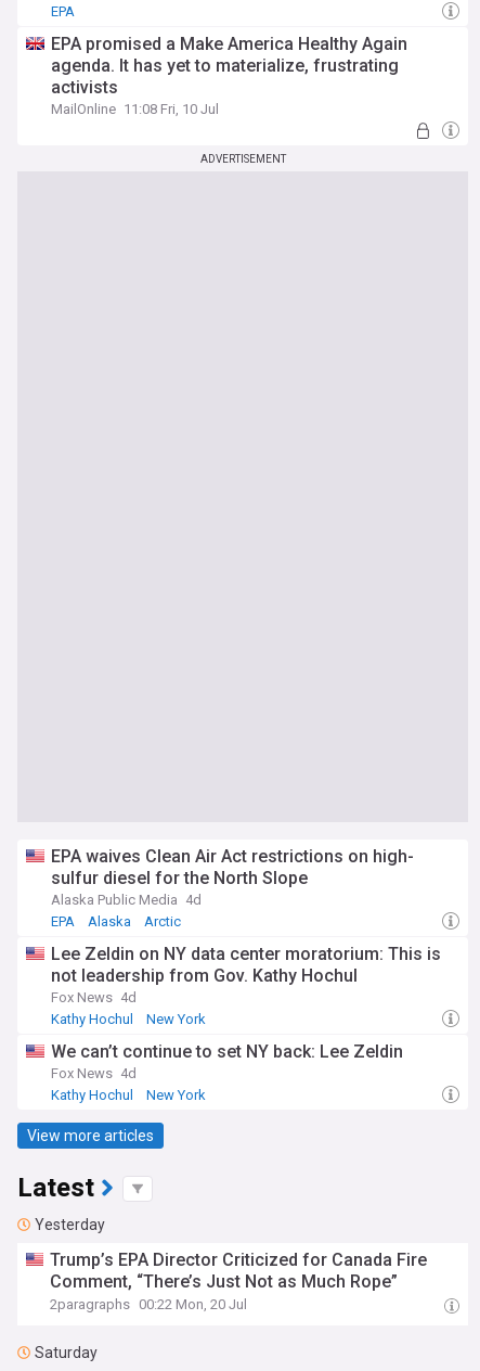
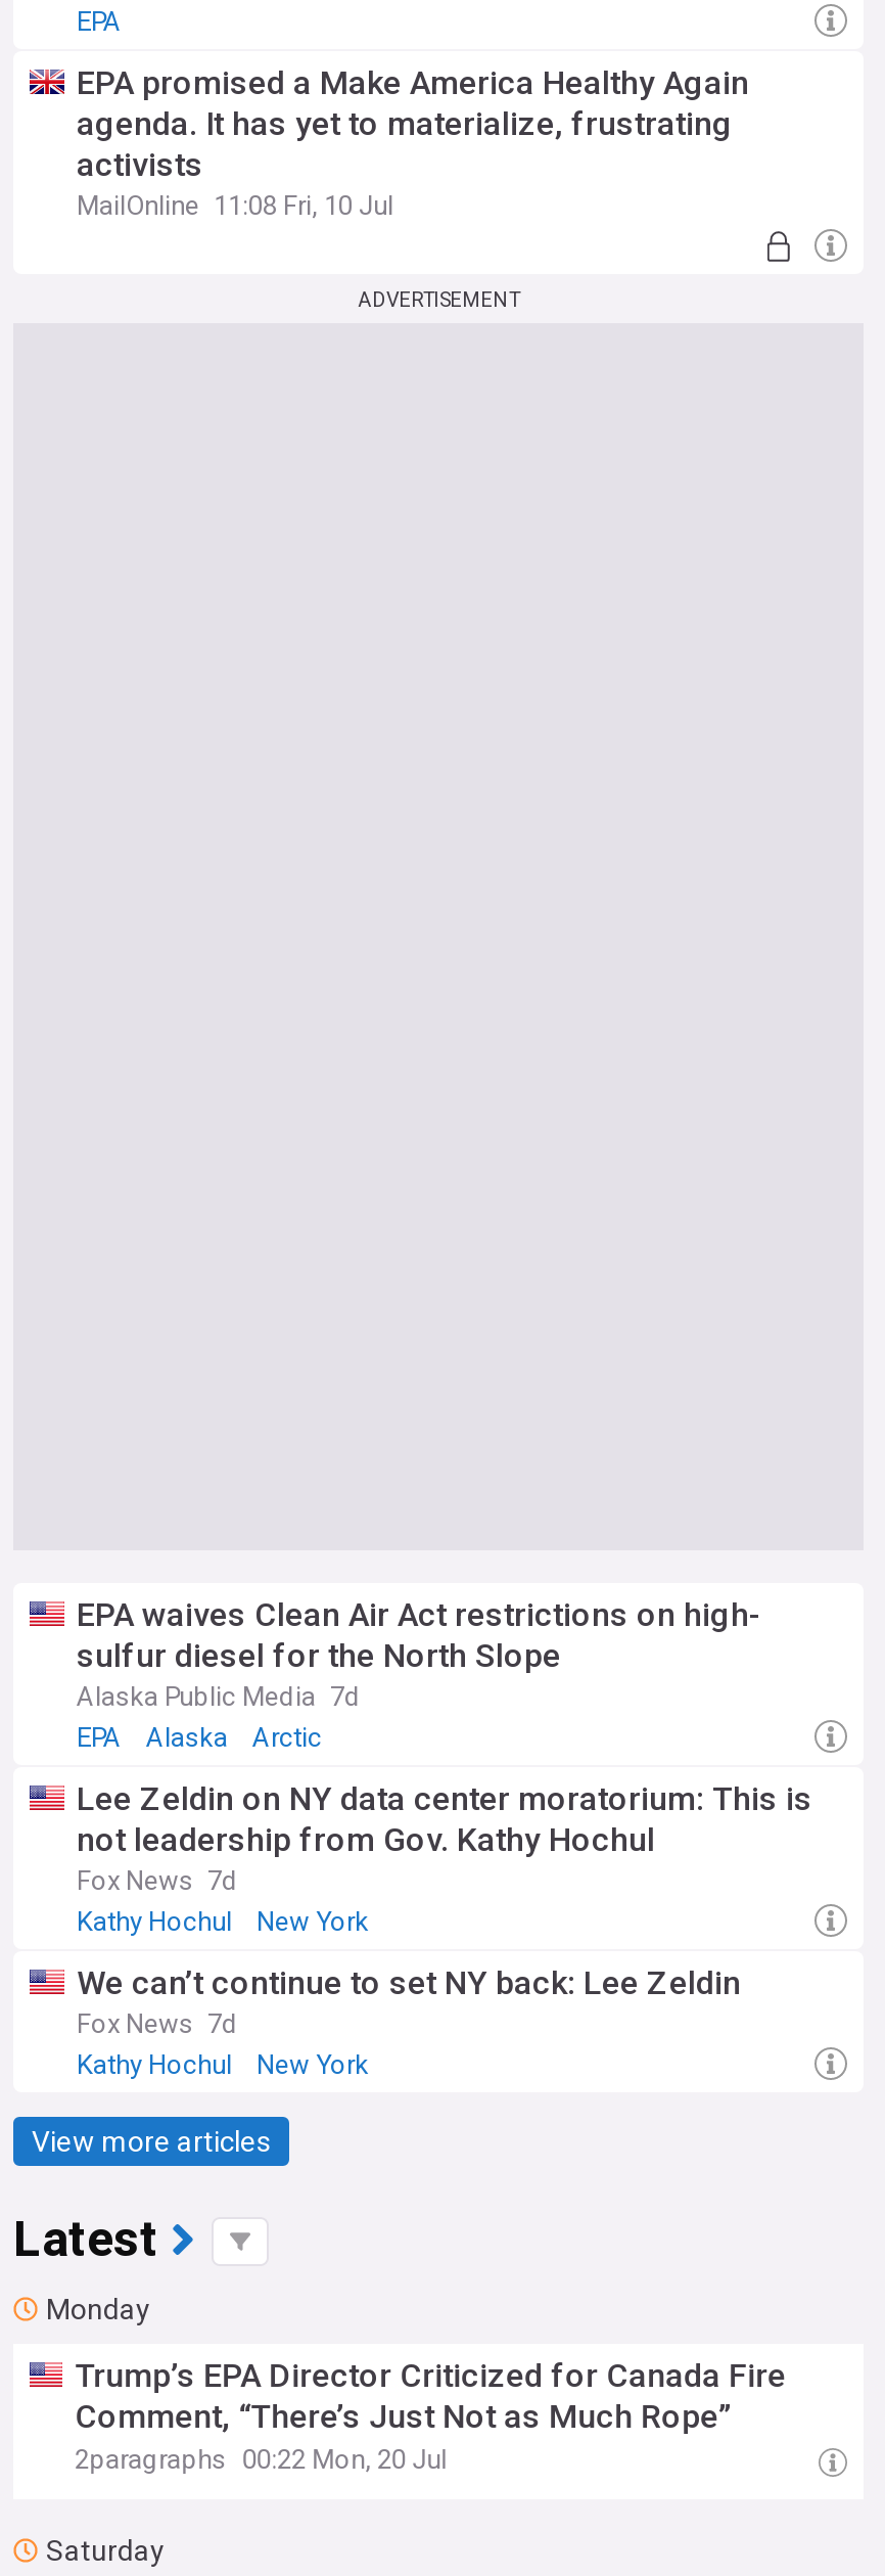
- Alaska Public Media 4d
+ Alaska Public Media 7d

- Fox News 4d
+ Fox News 7d

- Fox News 4d
+ Fox News 7d

- Yesterday
+ Monday
